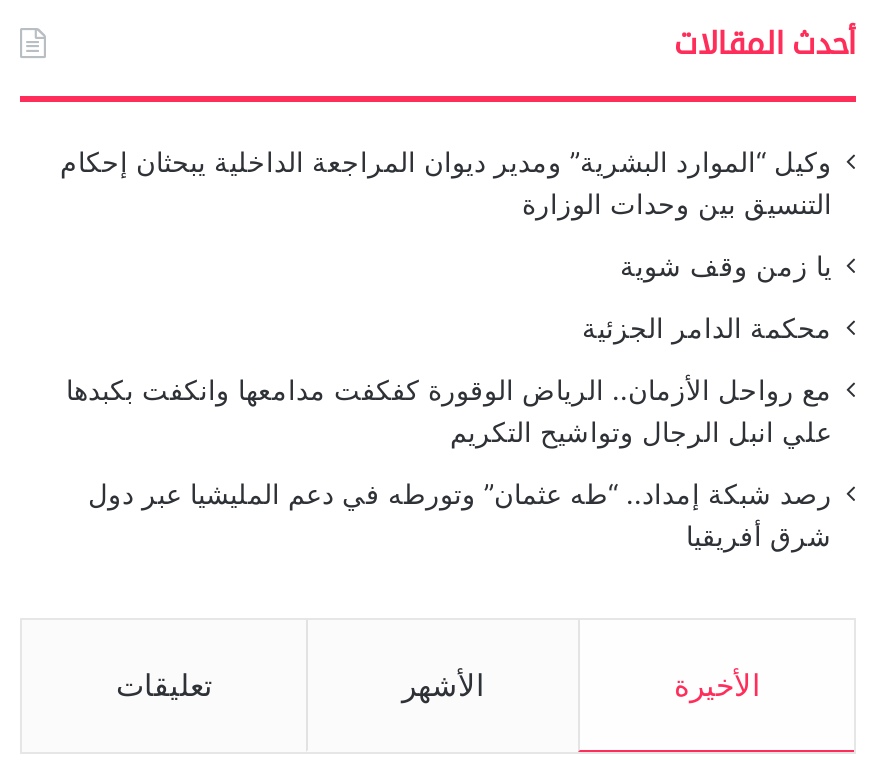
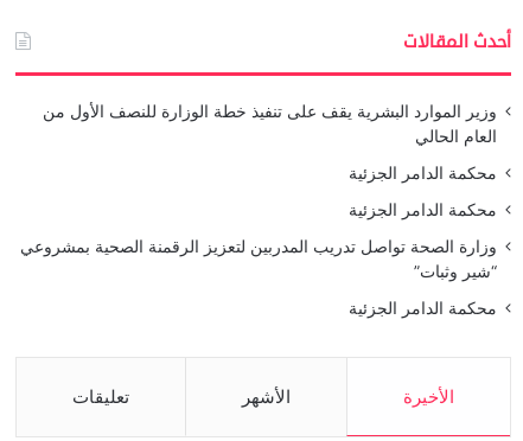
- وكيل “الموارد البشرية” ومدير ديوان المراجعة الداخلية يبحثان إحكام
- التنسيق بين وحدات الوزارة
- يا زمن وقف شوية
+ وزير الموارد البشرية يقف على تنفيذ خطة الوزارة للنصف الأول من
+ العام الحالي

- مع رواحل الأزمان.. الرياض الوقورة كفكفت مدامعها وانكفت بكبدها
- علي انبل الرجال وتواشيح التكريم
- رصد شبكة إمداد.. “طه عثمان” وتورطه في دعم المليشيا عبر دول
- شرق أفريقيا
+ محكمة الدامر الجزئية
+ وزارة الصحة تواصل تدريب المدربين لتعزيز الرقمنة الصحية بمشروعي
+ “شير وثبات”
+ محكمة الدامر الجزئية
